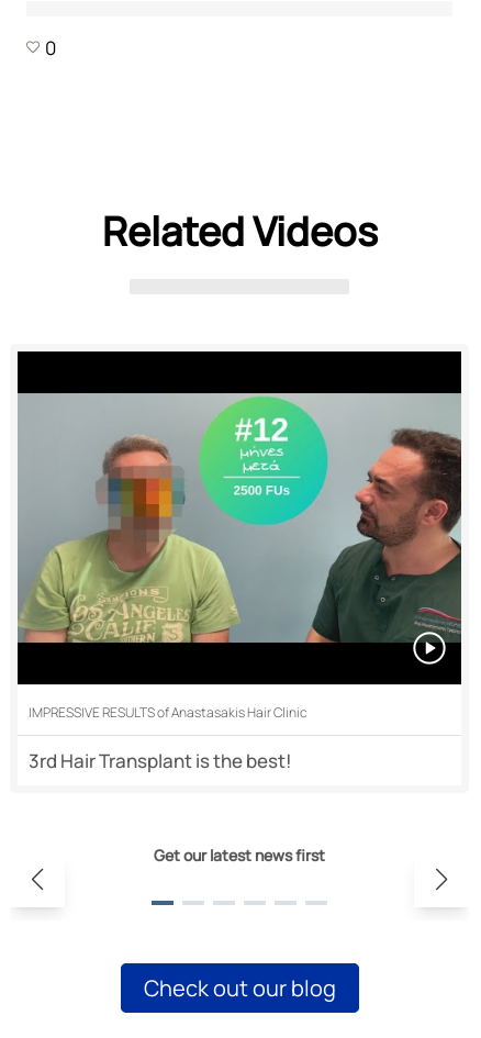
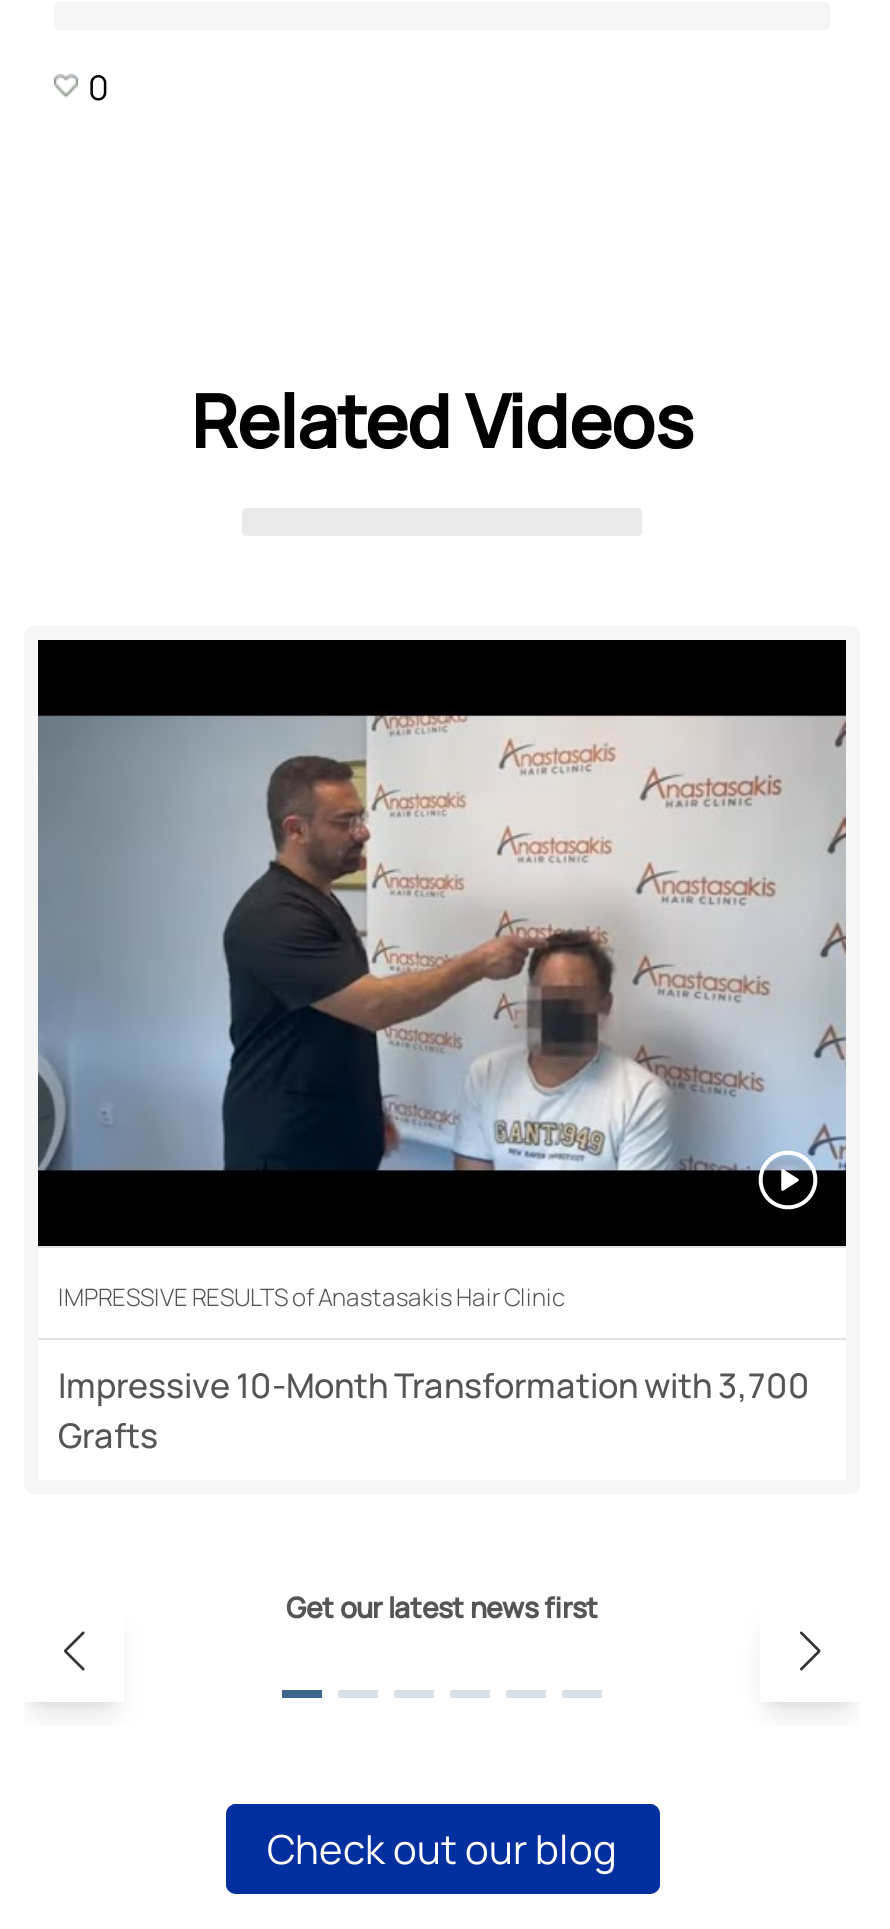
- [image]
+ [image]

- 3rd Hair Transplant is the best!
+ Impressive 10-Month Transformation with 3,700
+ Grafts
